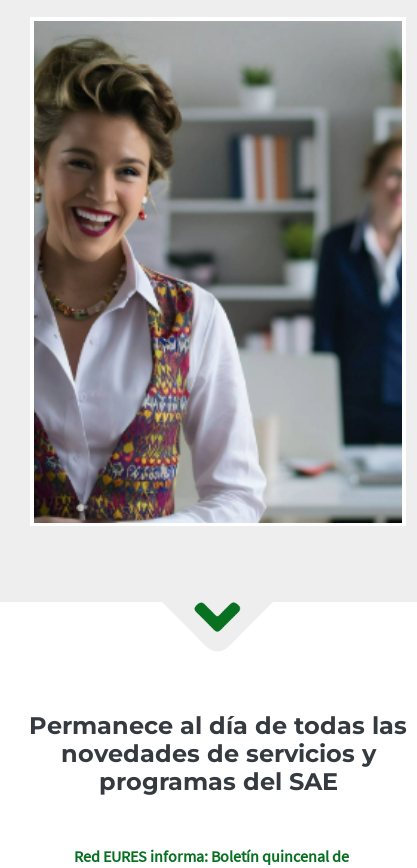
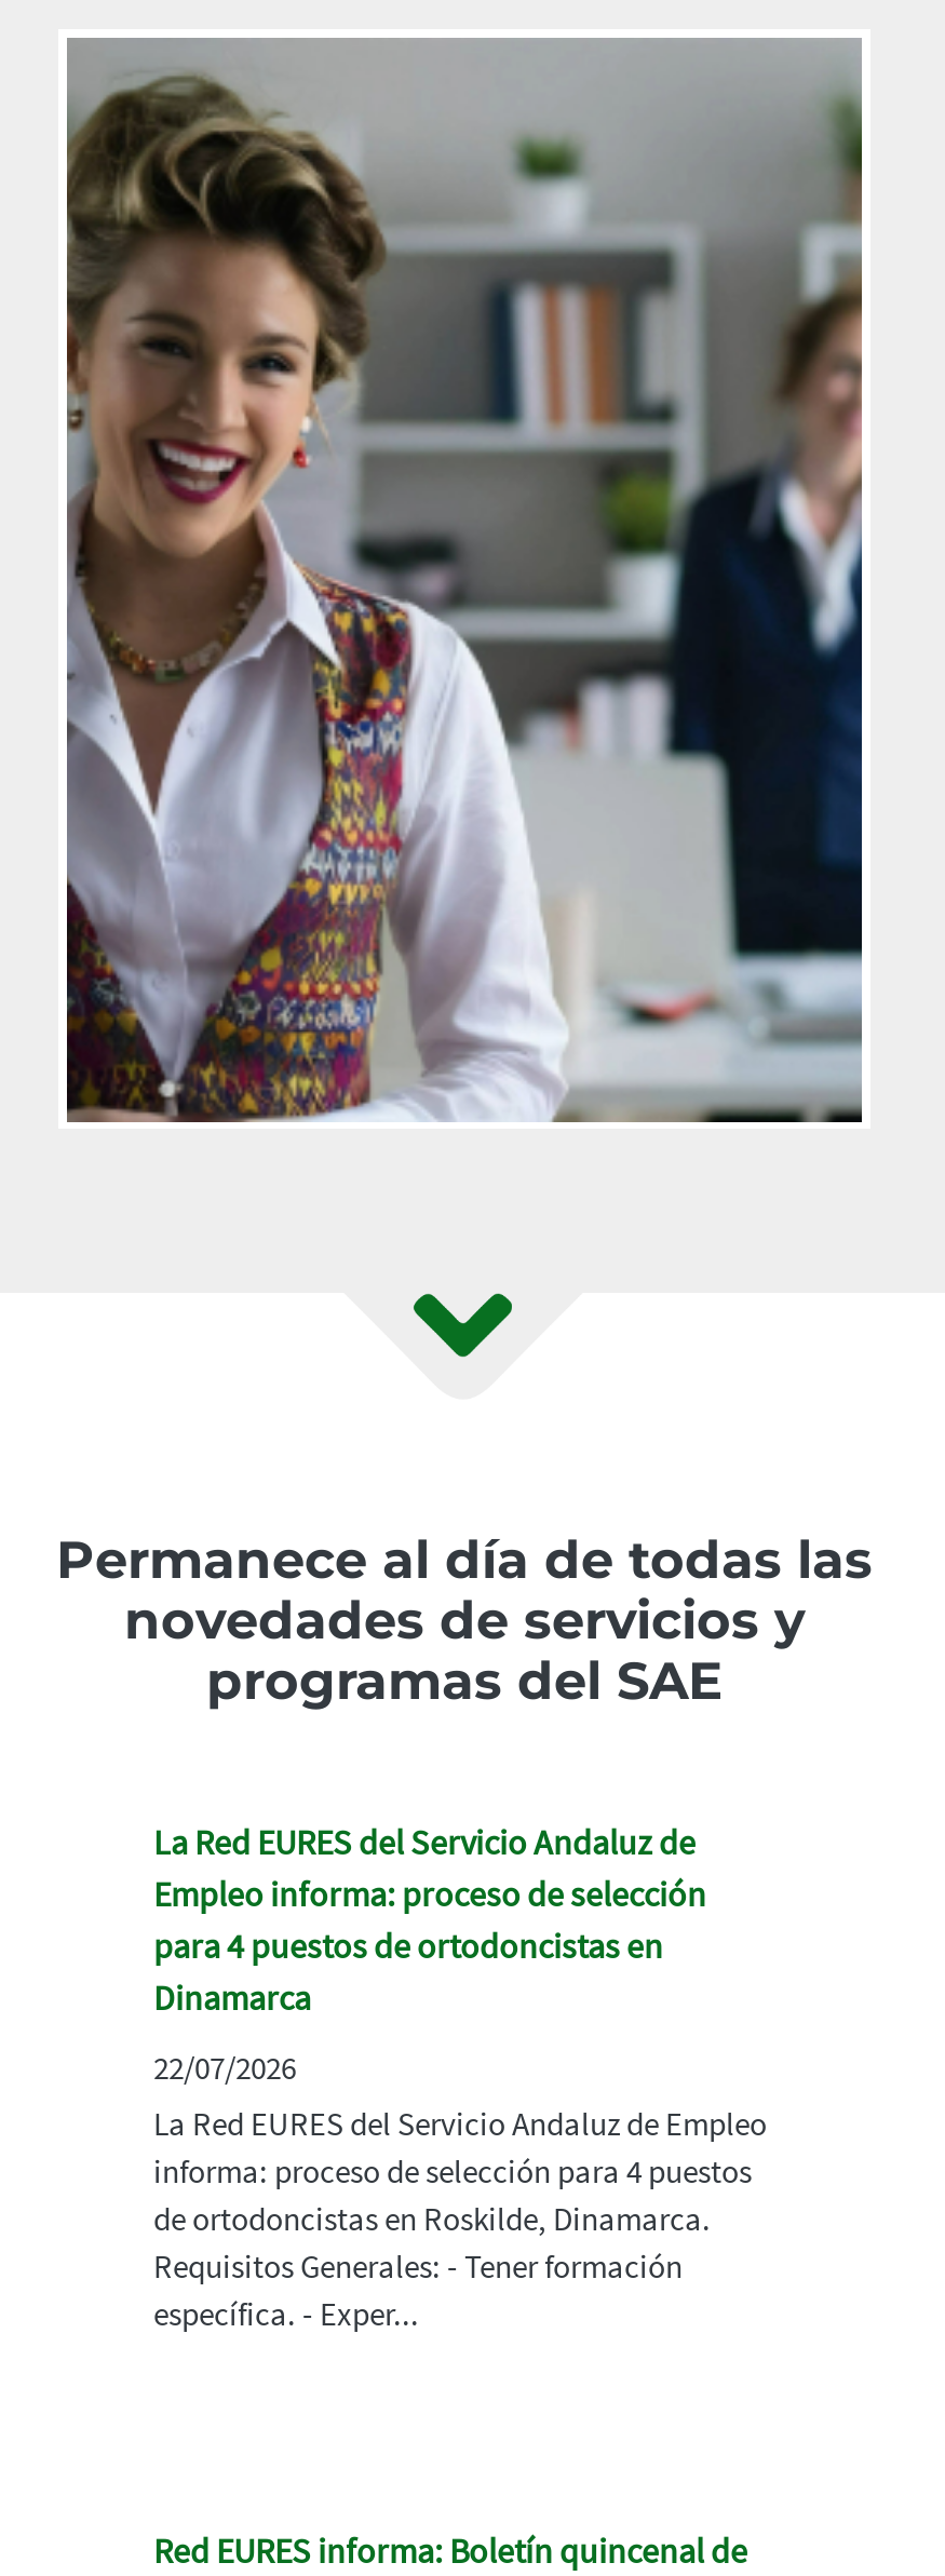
+ La Red EURES del Servicio Andaluz de
+ Empleo informa: proceso de selección
+ para 4 puestos de ortodoncistas en
+ Dinamarca
+ 22/07/2026
+ La Red EURES del Servicio Andaluz de Empleo
+ informa: proceso de selección para 4 puestos
+ de ortodoncistas en Roskilde, Dinamarca.
+ Requisitos Generales: - Tener formación
+ específica. - Exper...
